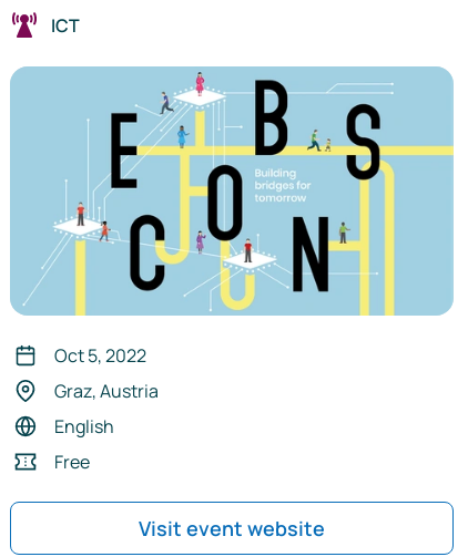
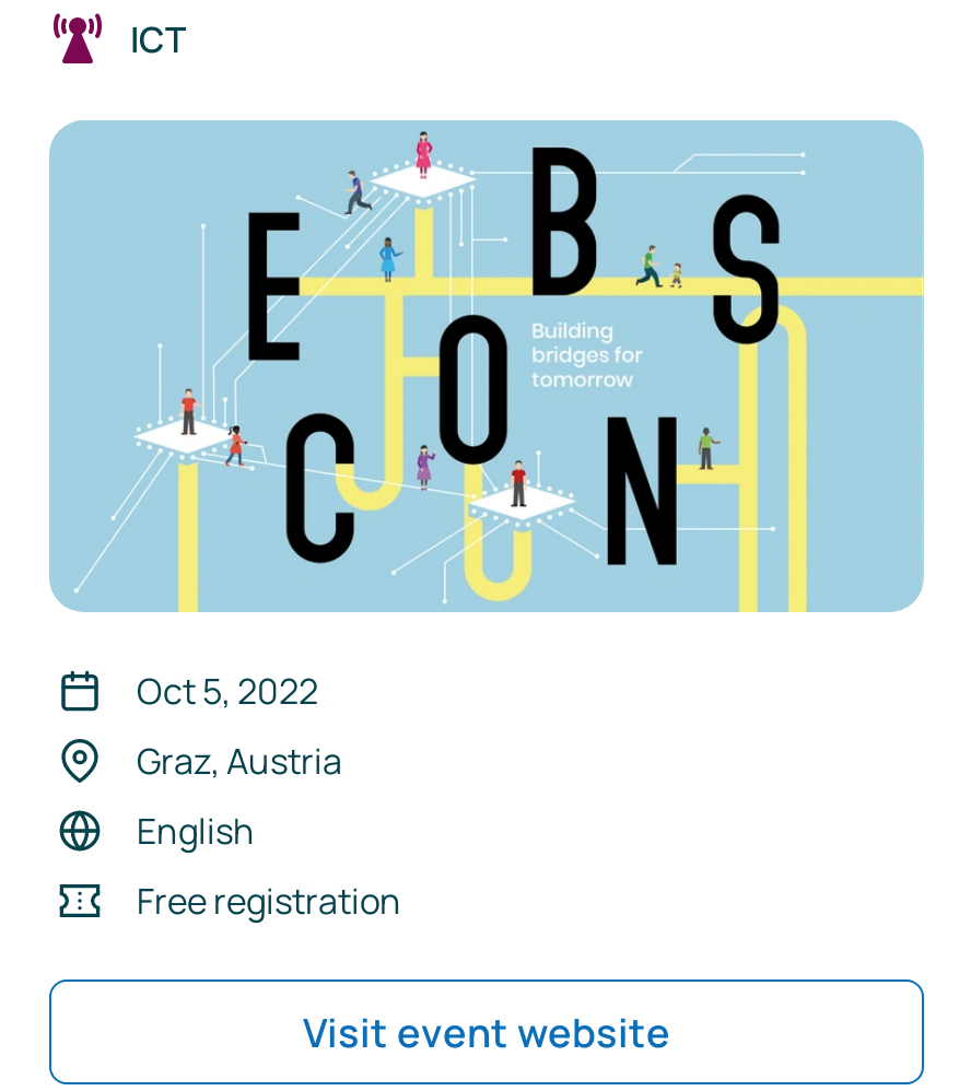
- Free
+ Free registration
